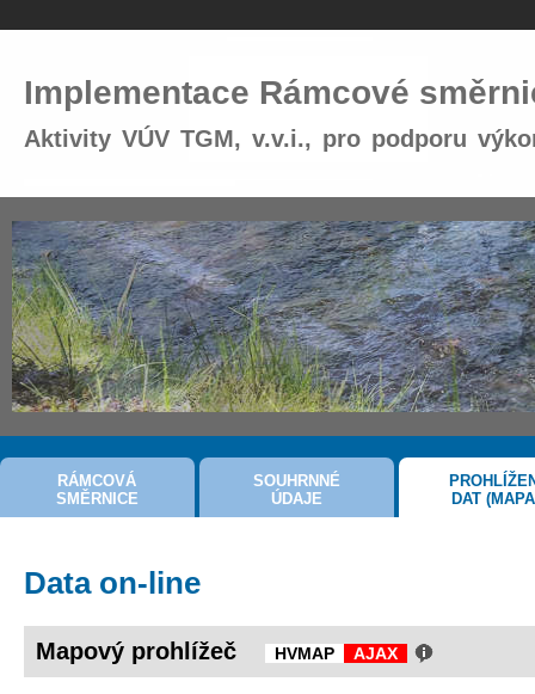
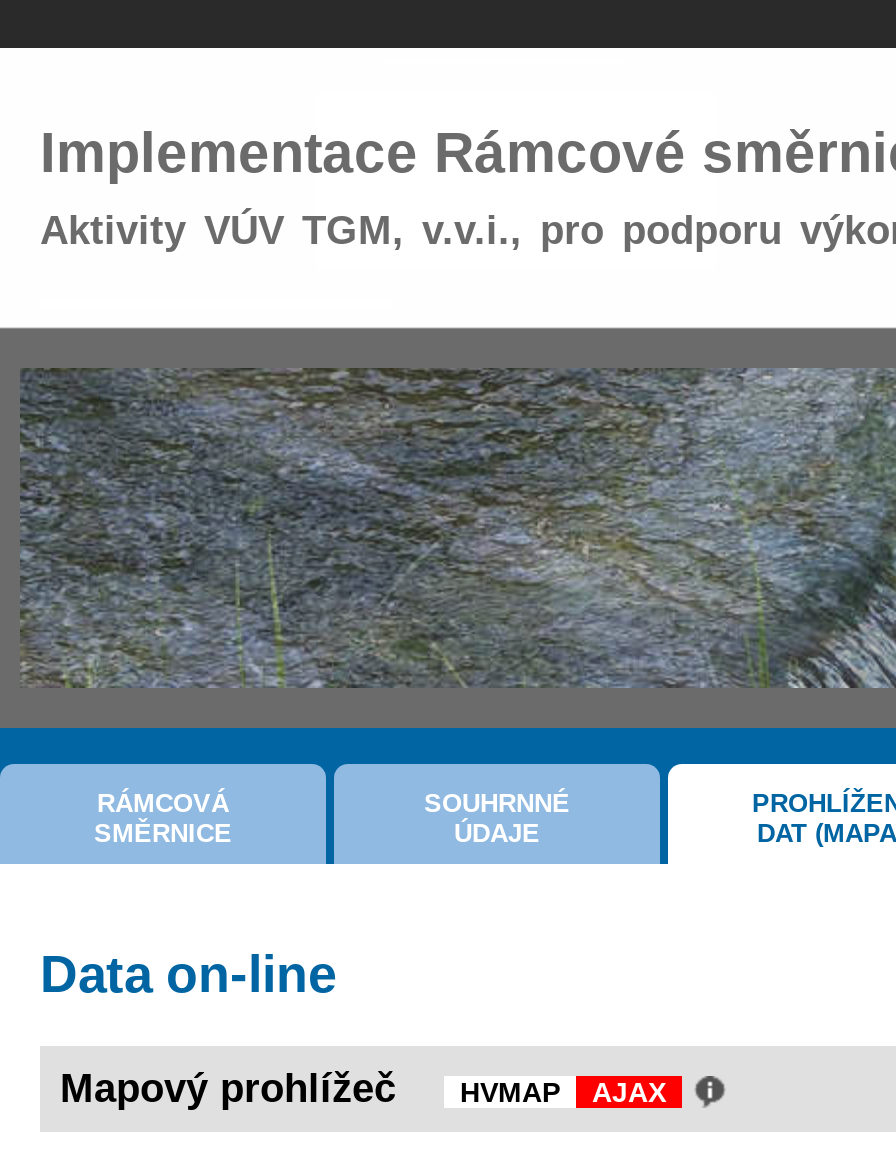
- [image]
+ [image]
